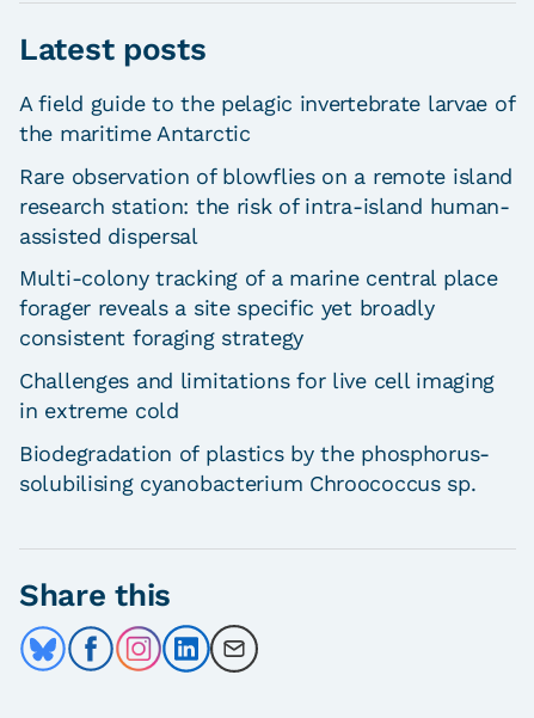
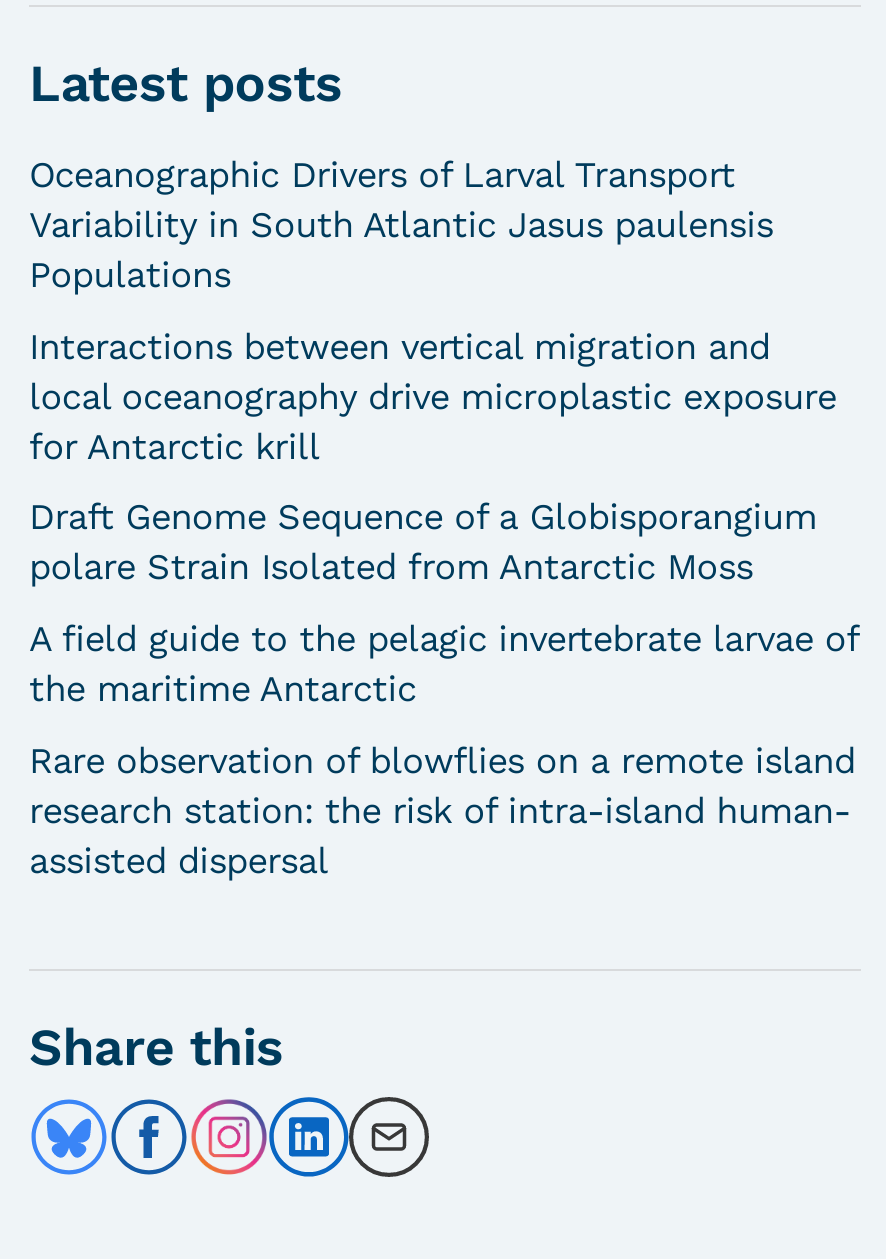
+ Oceanographic Drivers of Larval Transport
+ Variability in South Atlantic Jasus paulensis
+ Populations
+ Interactions between vertical migration and
+ local oceanography drive microplastic exposure
+ for Antarctic krill
+ Draft Genome Sequence of a Globisporangium
+ polare Strain Isolated from Antarctic Moss

moved down: A field guide to the pelagic invertebrate larvae of | the maritime Antarctic | Rare observation of blowflies on a remote island | research station: the risk of intra-island human- | assisted dispersal

- Multi-colony tracking of a marine central place
- forager reveals a site specific yet broadly
- consistent foraging strategy
- Challenges and limitations for live cell imaging
- in extreme cold
- Biodegradation of plastics by the phosphorus-
- solubilising cyanobacterium Chroococcus sp.
